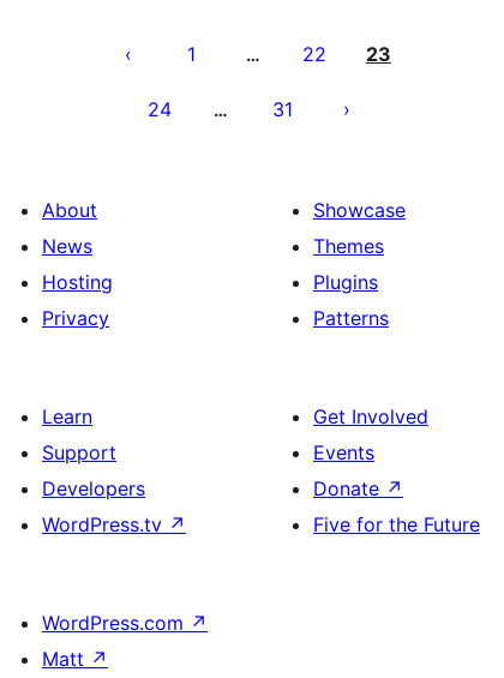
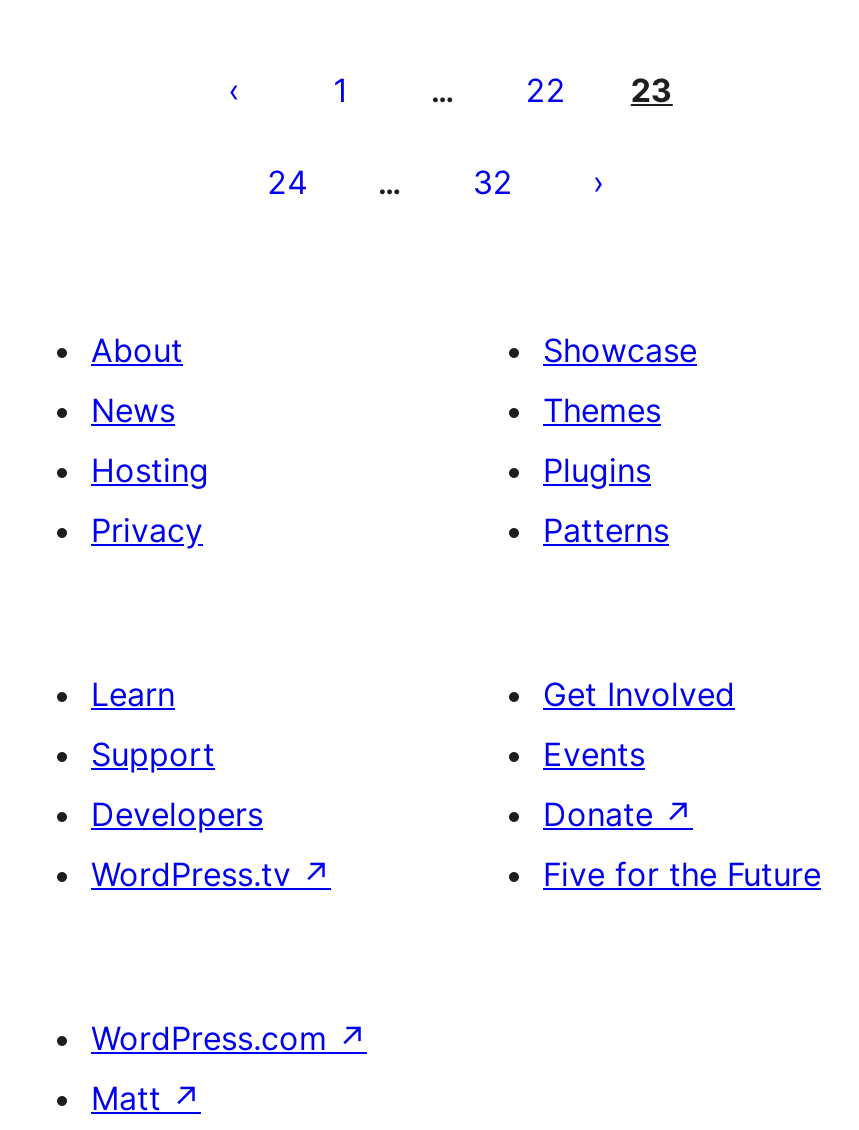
- 31
+ 32
